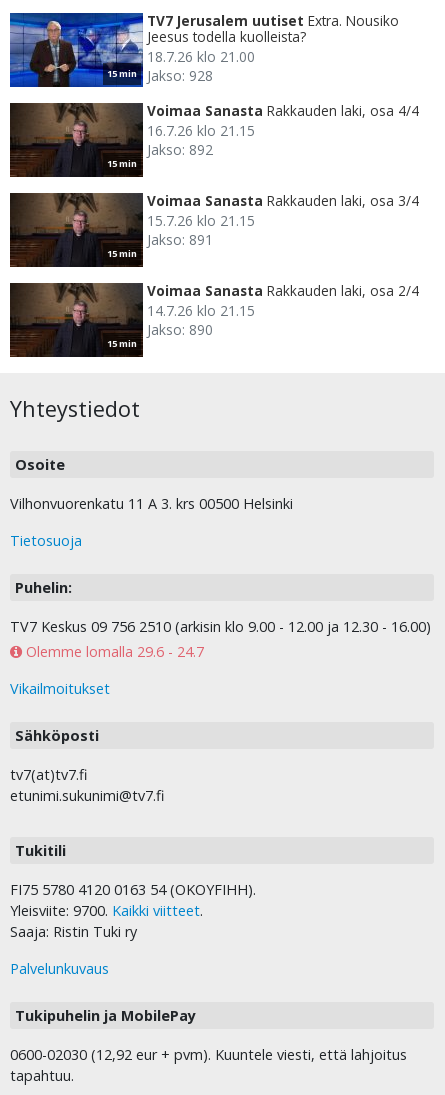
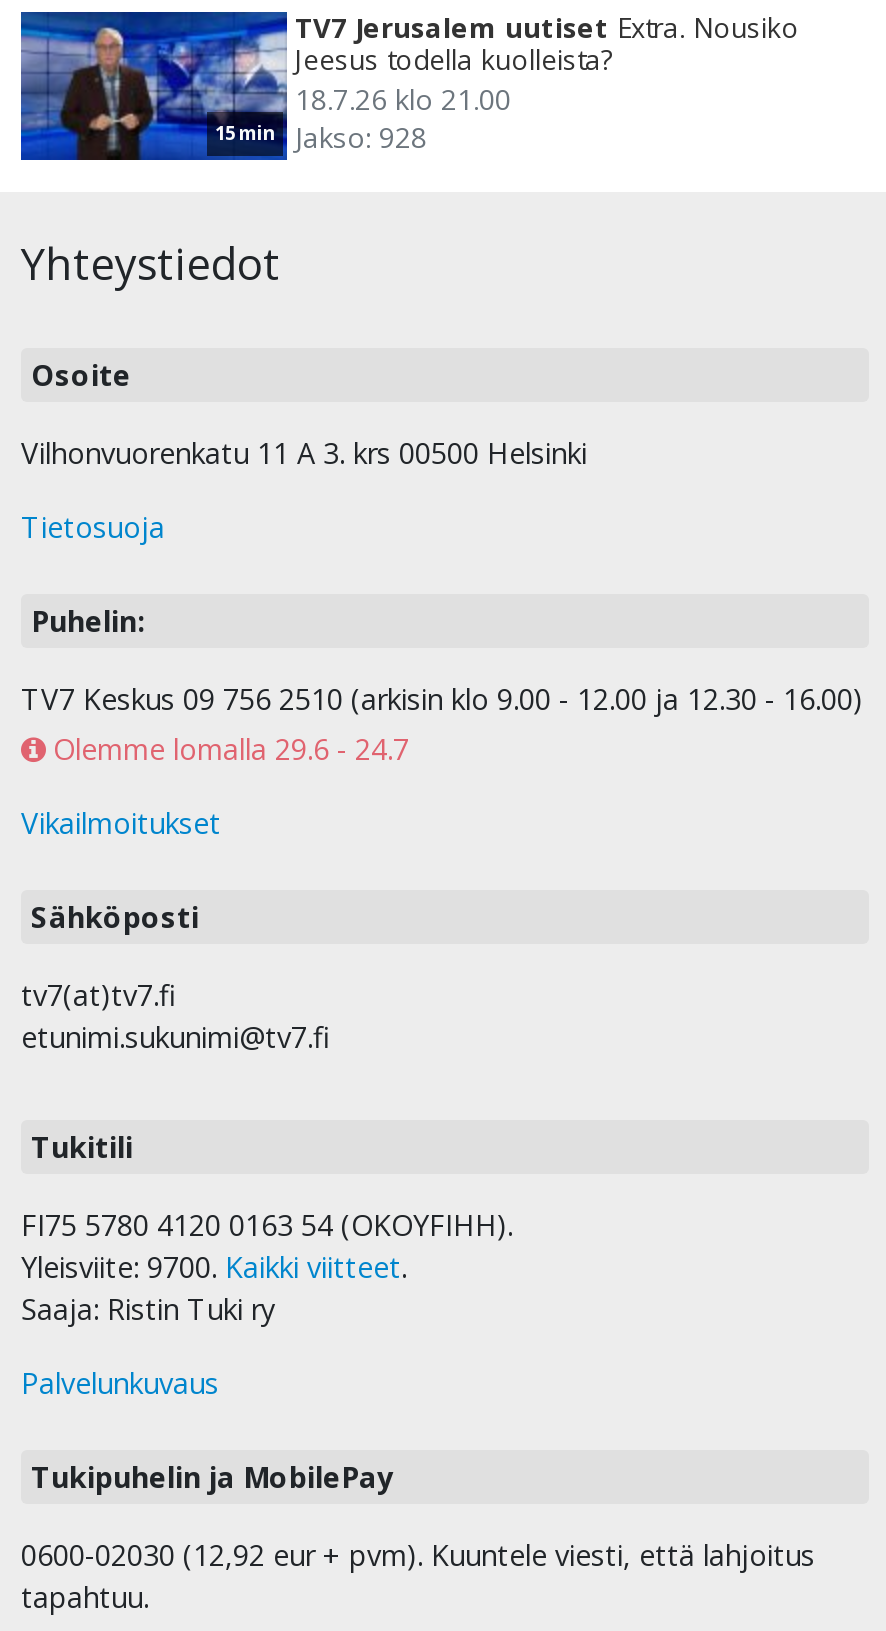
- [image]
- 15 min

- Voimaa Sanasta Rakkauden laki, osa 4/4
- 16.7.26 klo 21.15
- Jakso: 892

- [image]
- 15 min

- Voimaa Sanasta Rakkauden laki, osa 3/4
- 15.7.26 klo 21.15
- Jakso: 891

- [image]
- 15 min

- Voimaa Sanasta Rakkauden laki, osa 2/4
- 14.7.26 klo 21.15
- Jakso: 890
